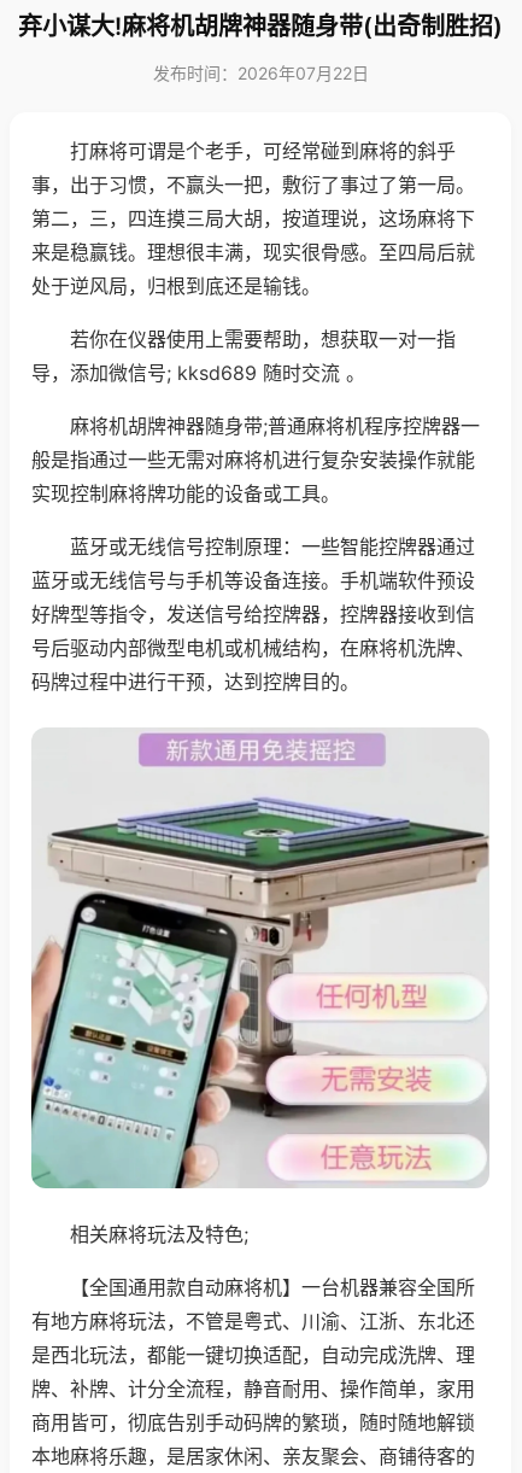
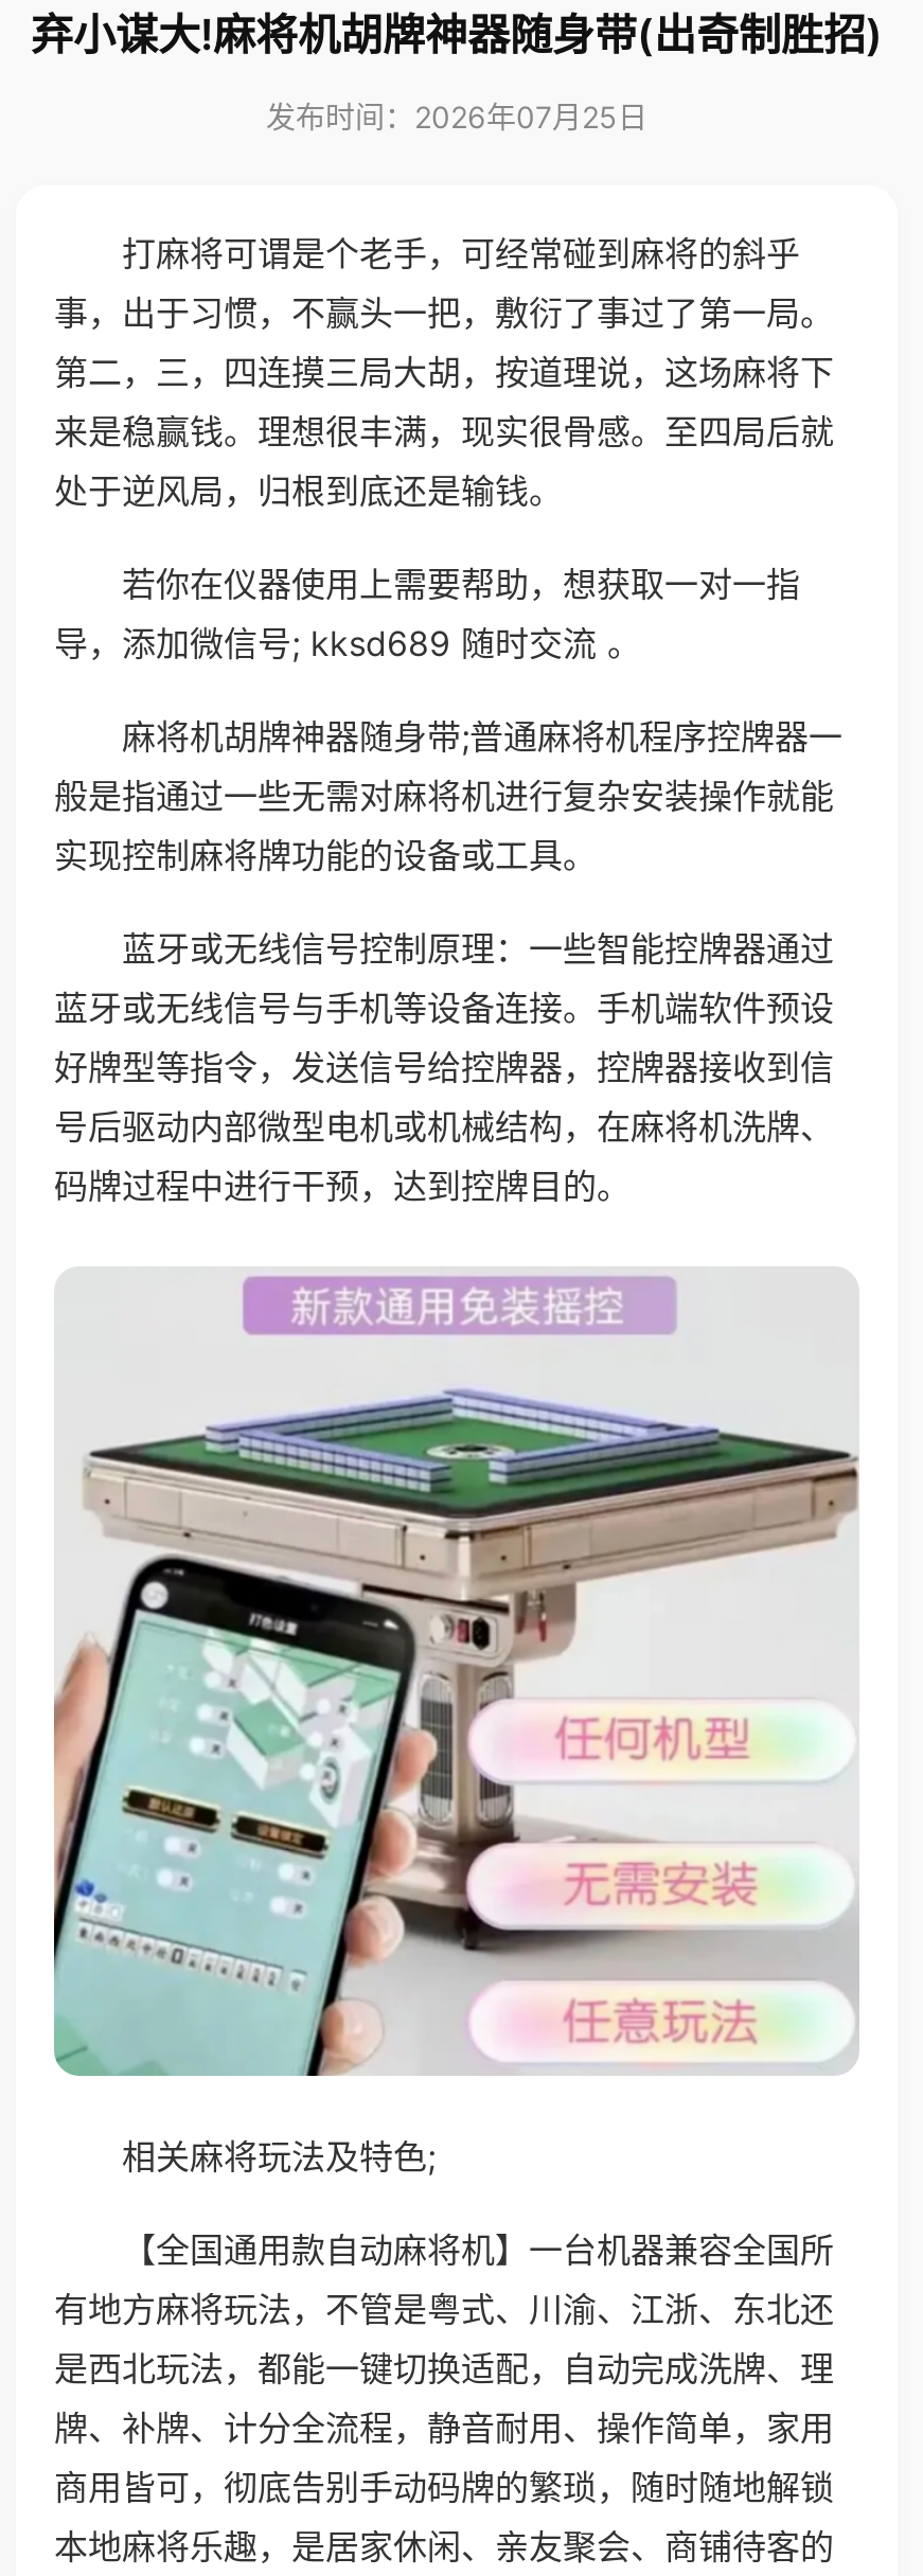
- 发布时间：2026年07月22日
+ 发布时间：2026年07月25日
